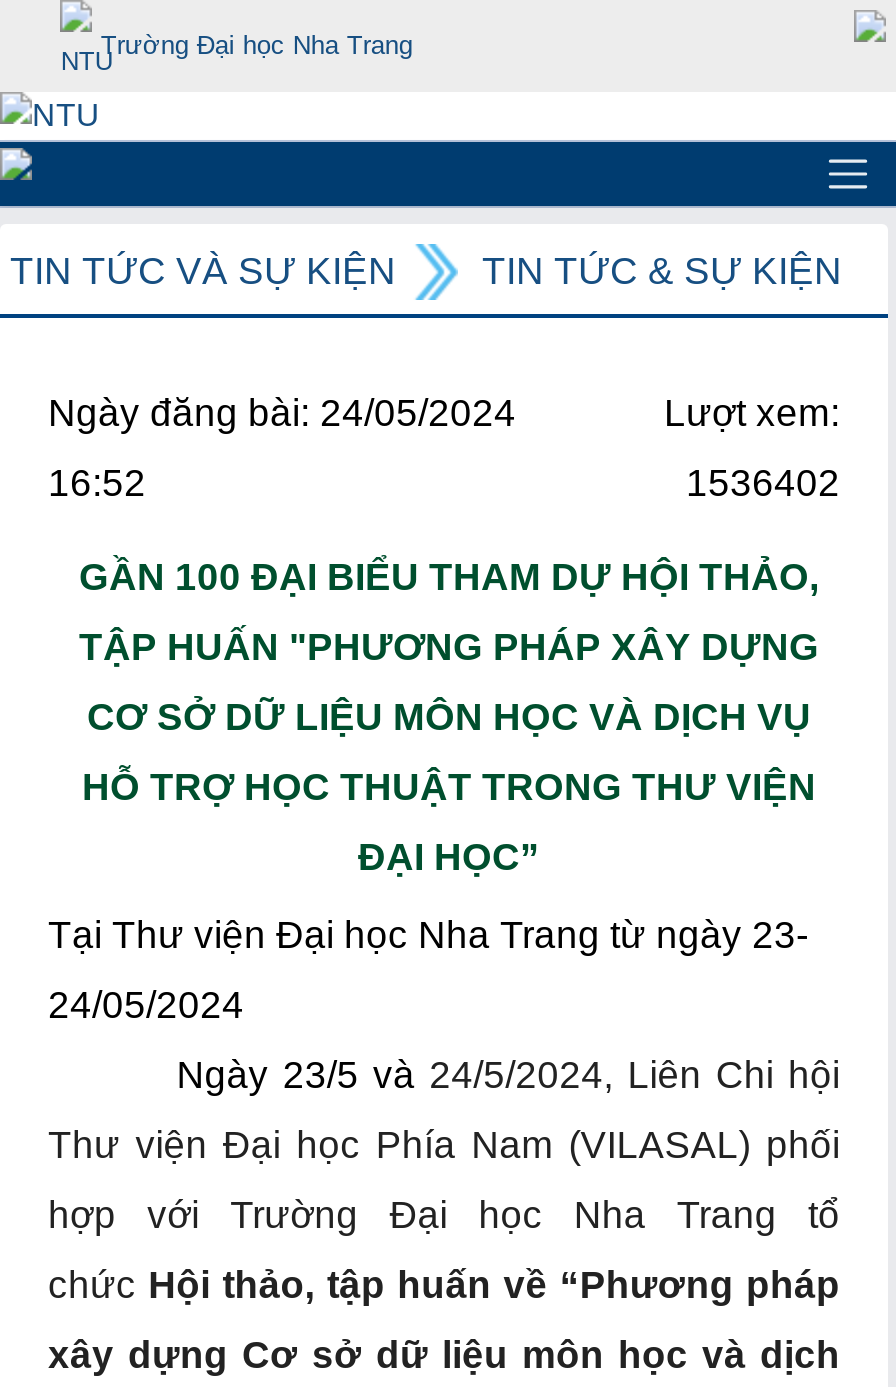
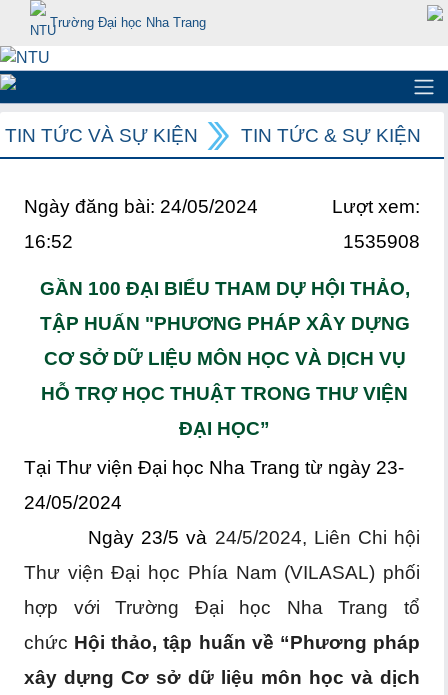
- 1536402
+ 1535908
